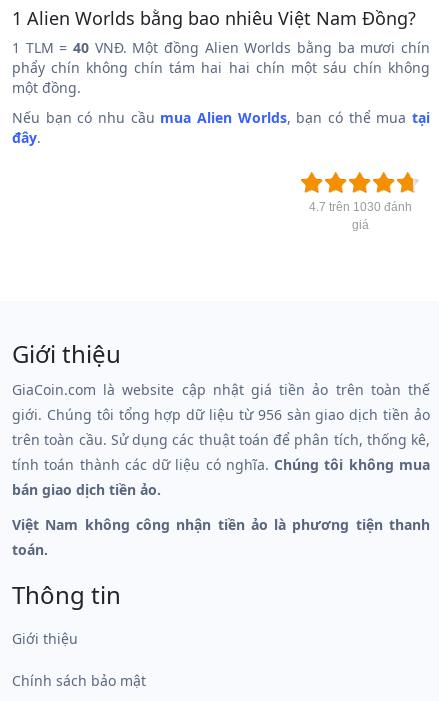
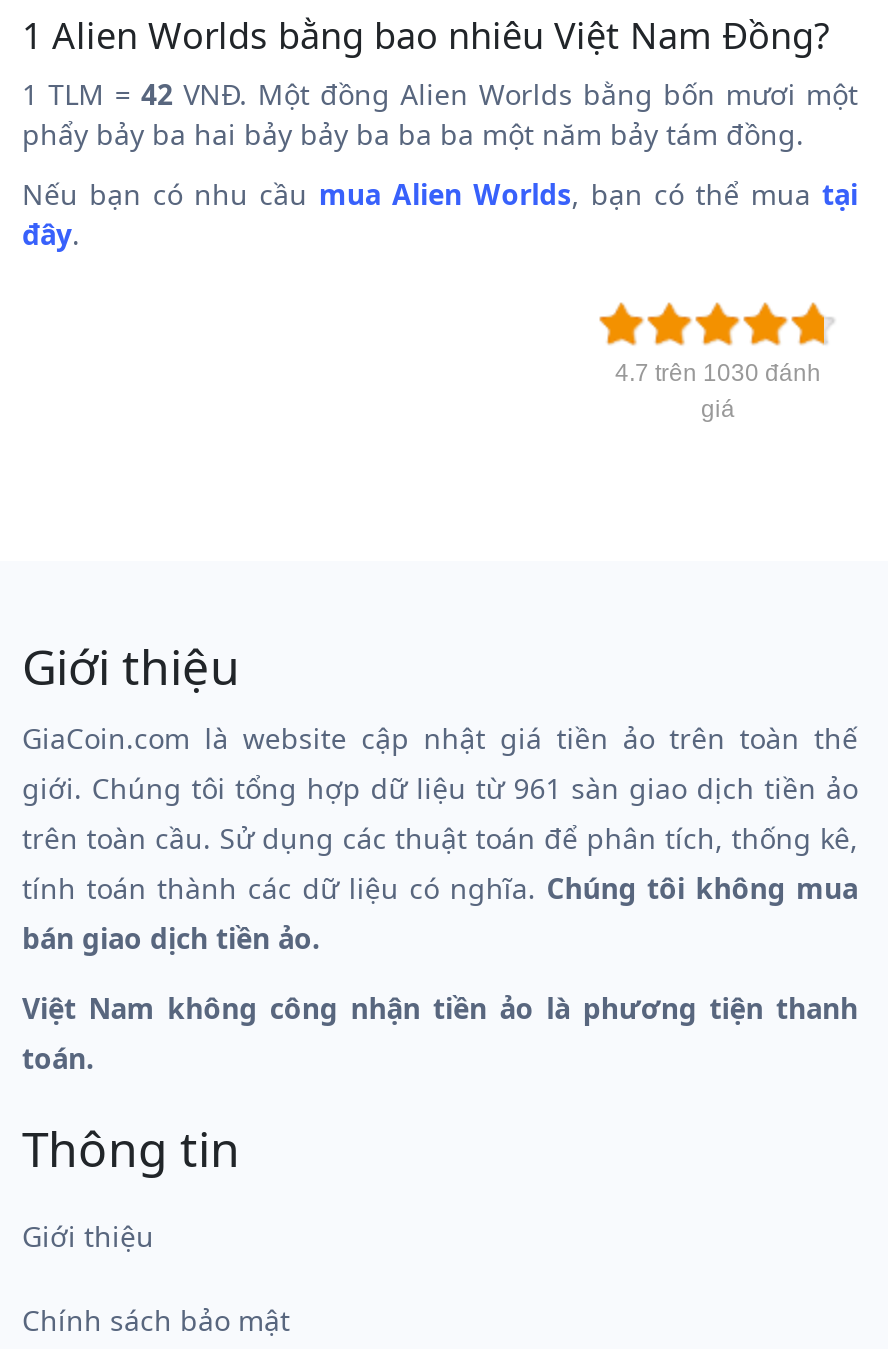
- 1 TLM = 40 VNĐ. Một đồng Alien Worlds bằng ba mươi chín
- phẩy chín không chín tám hai hai chín một sáu chín không
- một đồng.
+ 1 TLM = 42 VNĐ. Một đồng Alien Worlds bằng bốn mươi một
+ phẩy bảy ba hai bảy bảy ba ba ba một năm bảy tám đồng.

- giới. Chúng tôi tổng hợp dữ liệu từ 956 sàn giao dịch tiền ảo
+ giới. Chúng tôi tổng hợp dữ liệu từ 961 sàn giao dịch tiền ảo
